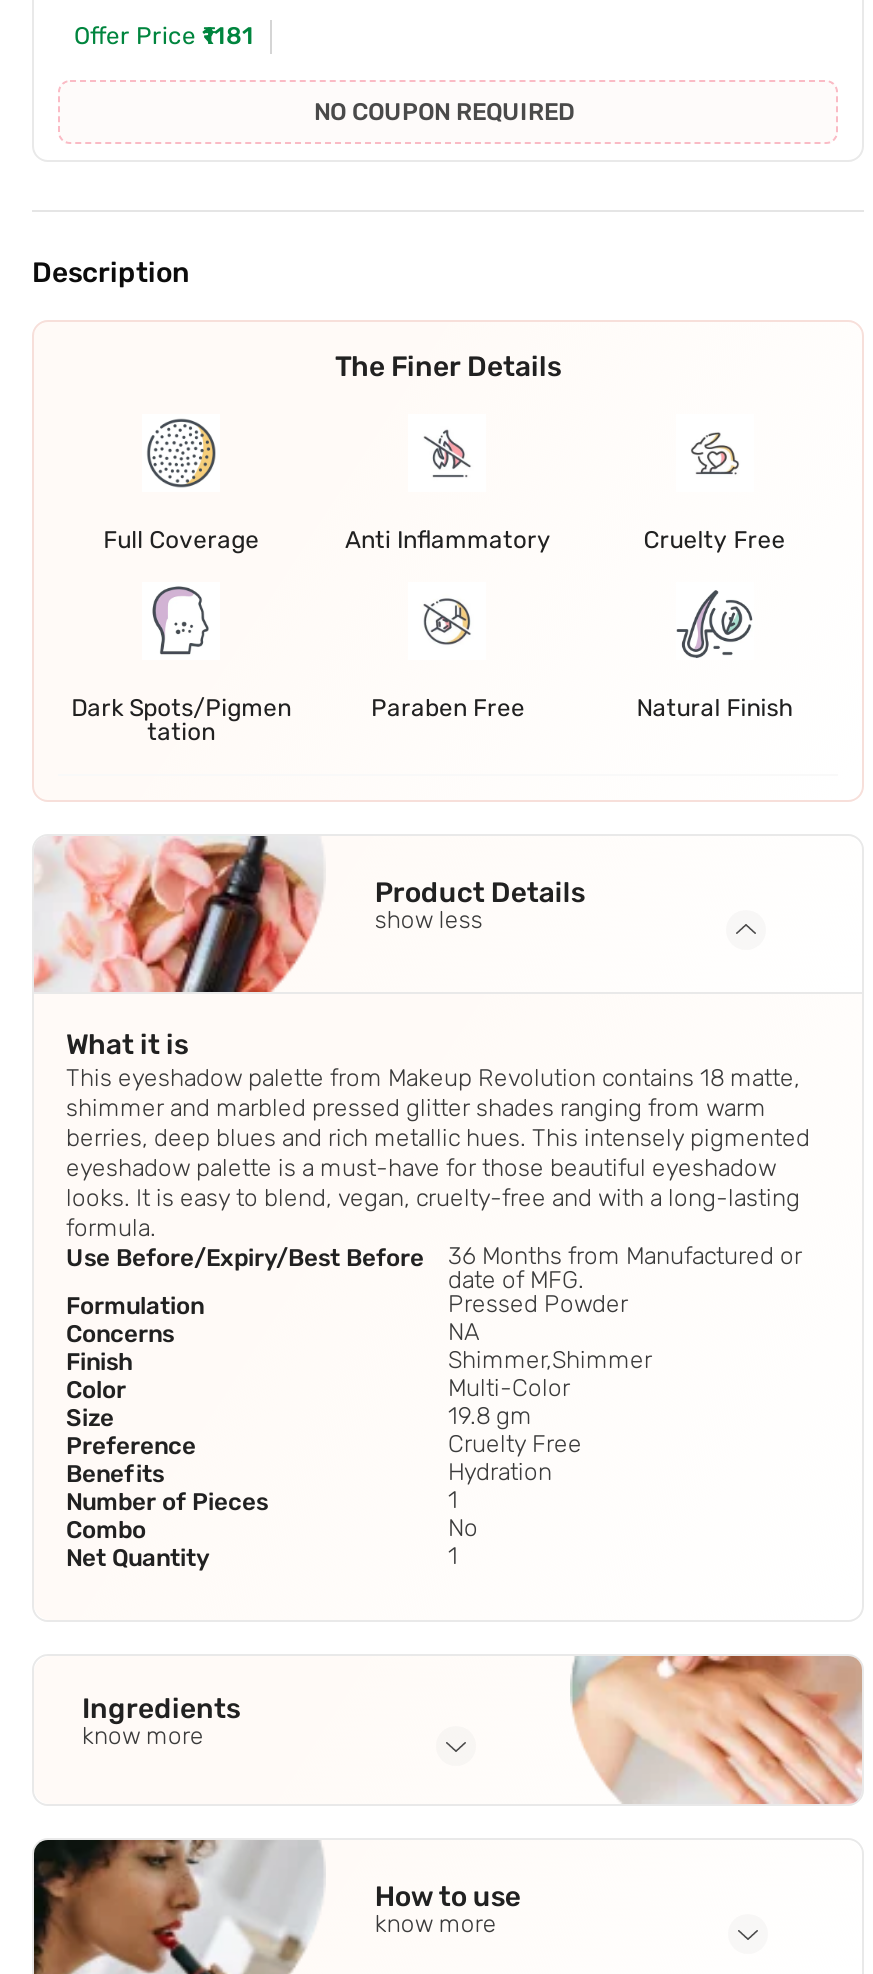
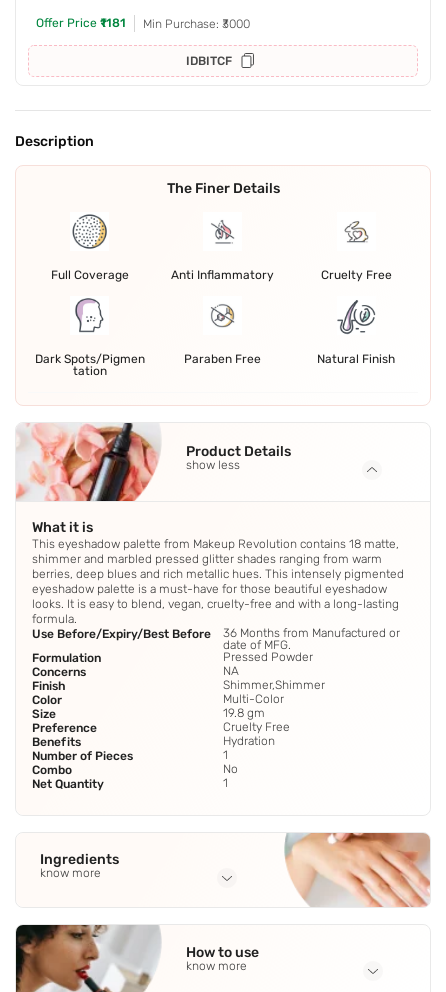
- NO COUPON REQUIRED
+ Min Purchase: ₹3000
+ IDBITCF
